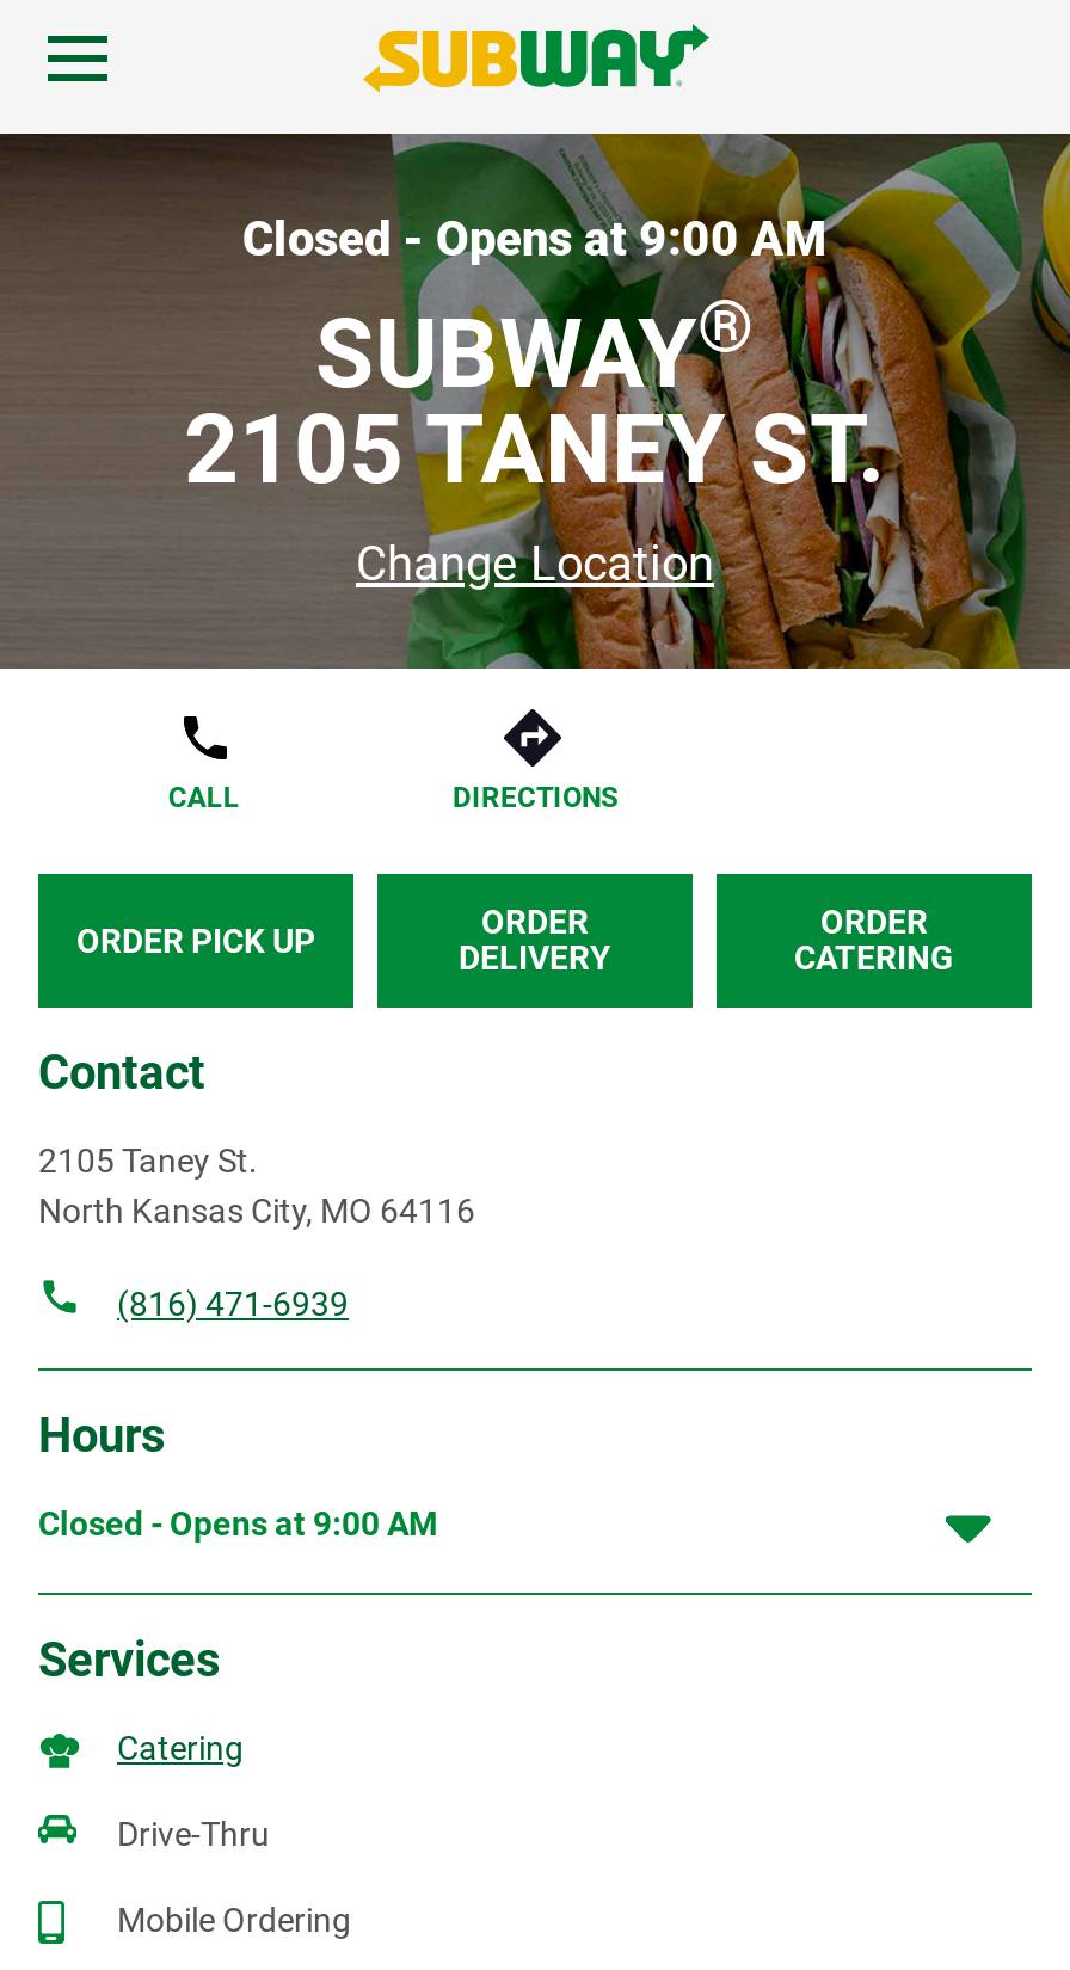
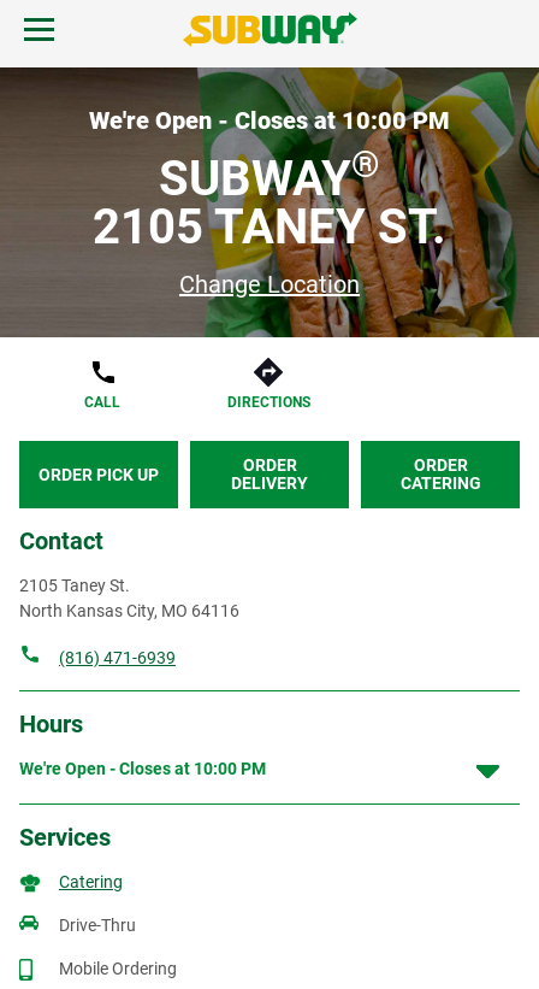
- Closed - Opens at 9:00 AM
+ We're Open - Closes at 10:00 PM

- Closed - Opens at 9:00 AM
+ We're Open - Closes at 10:00 PM
